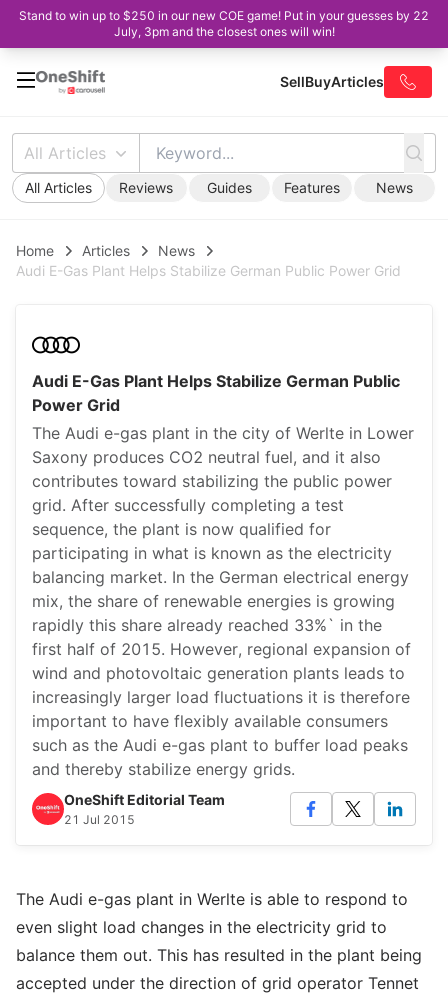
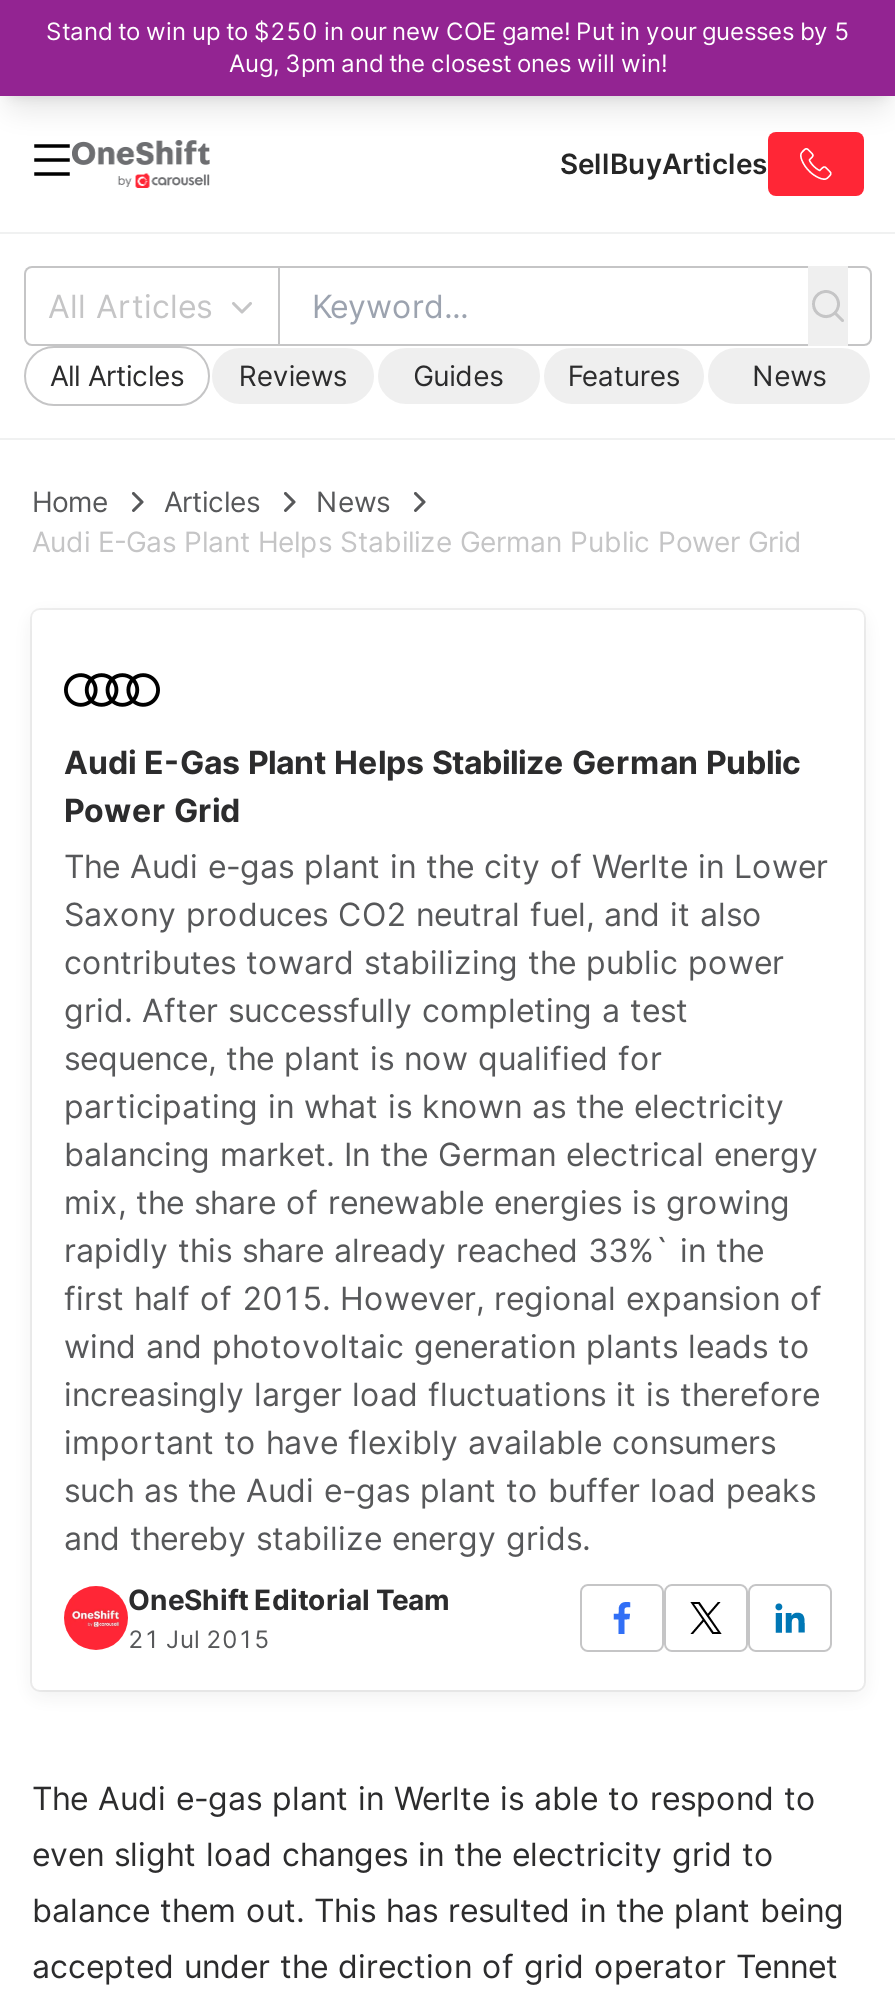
- Stand to win up to $250 in our new COE game! Put in your guesses by 22
+ Stand to win up to $250 in our new COE game! Put in your guesses by 5

- July, 3pm and the closest ones will win!
+ Aug, 3pm and the closest ones will win!
